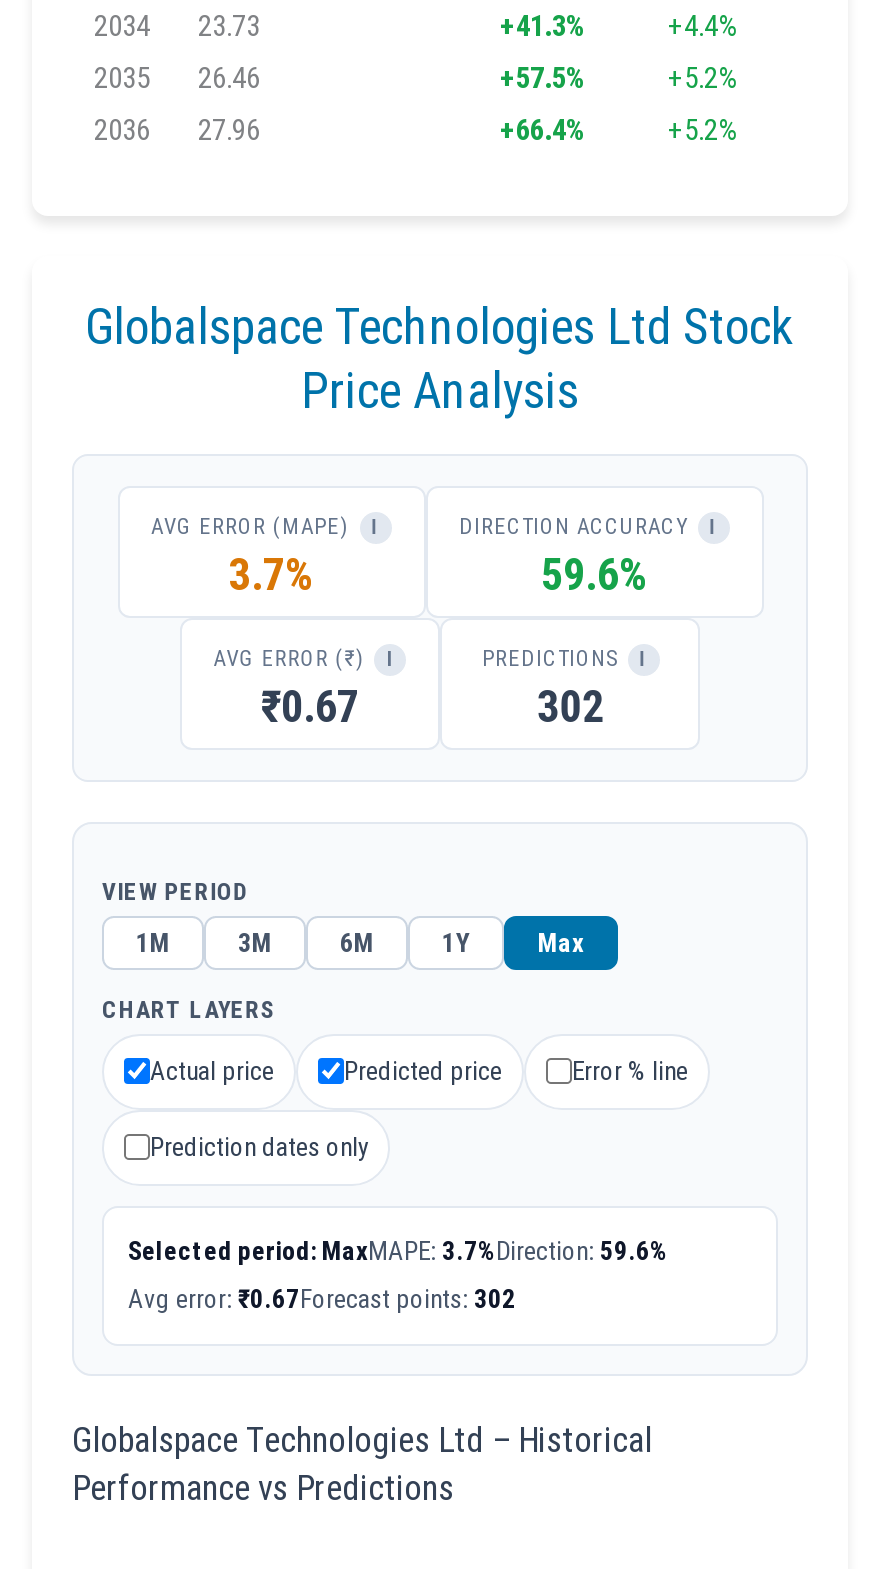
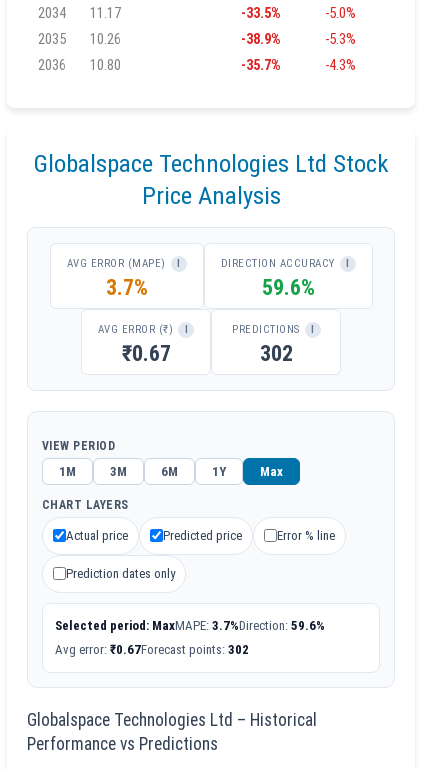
- 2034 23.73
+ 2034 11.17

- +41.3%
+ -33.5%

- +4.4%
+ -5.0%

- 2035 26.46
+ 2035 10.26

- +57.5%
+ -38.9%

- +5.2%
+ -5.3%

- 2036 27.96
+ 2036 10.80

- +66.4%
+ -35.7%

- +5.2%
+ -4.3%
